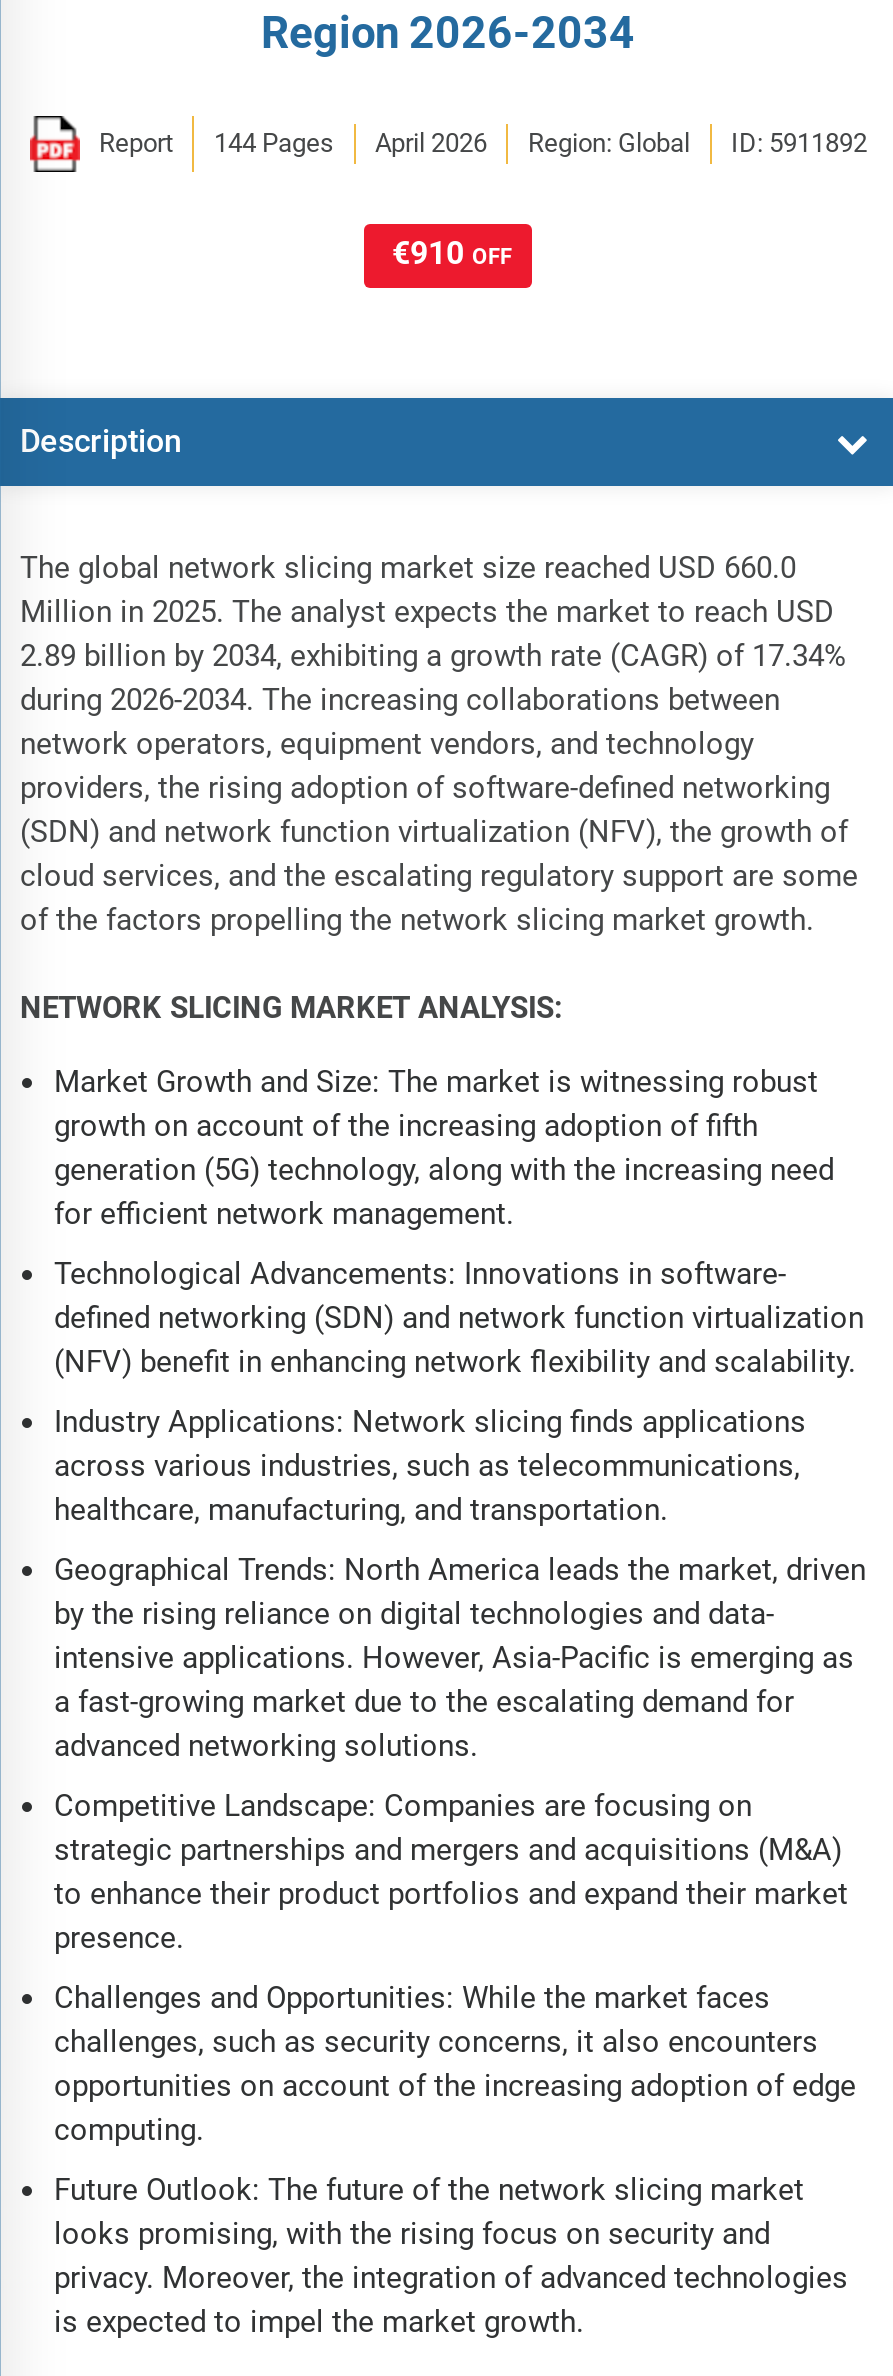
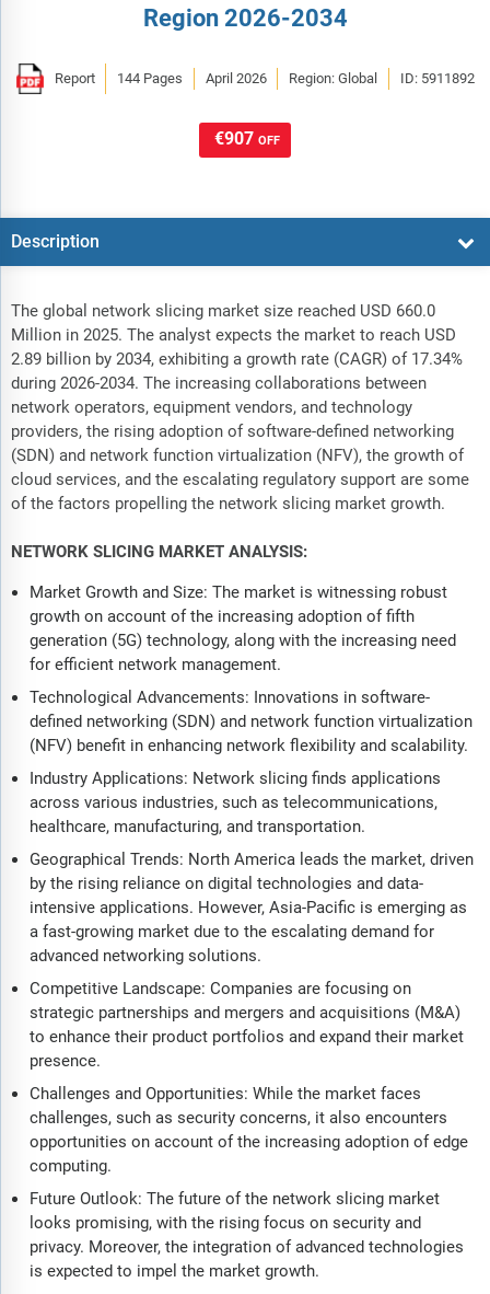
- €910 OFF
+ €907 OFF
